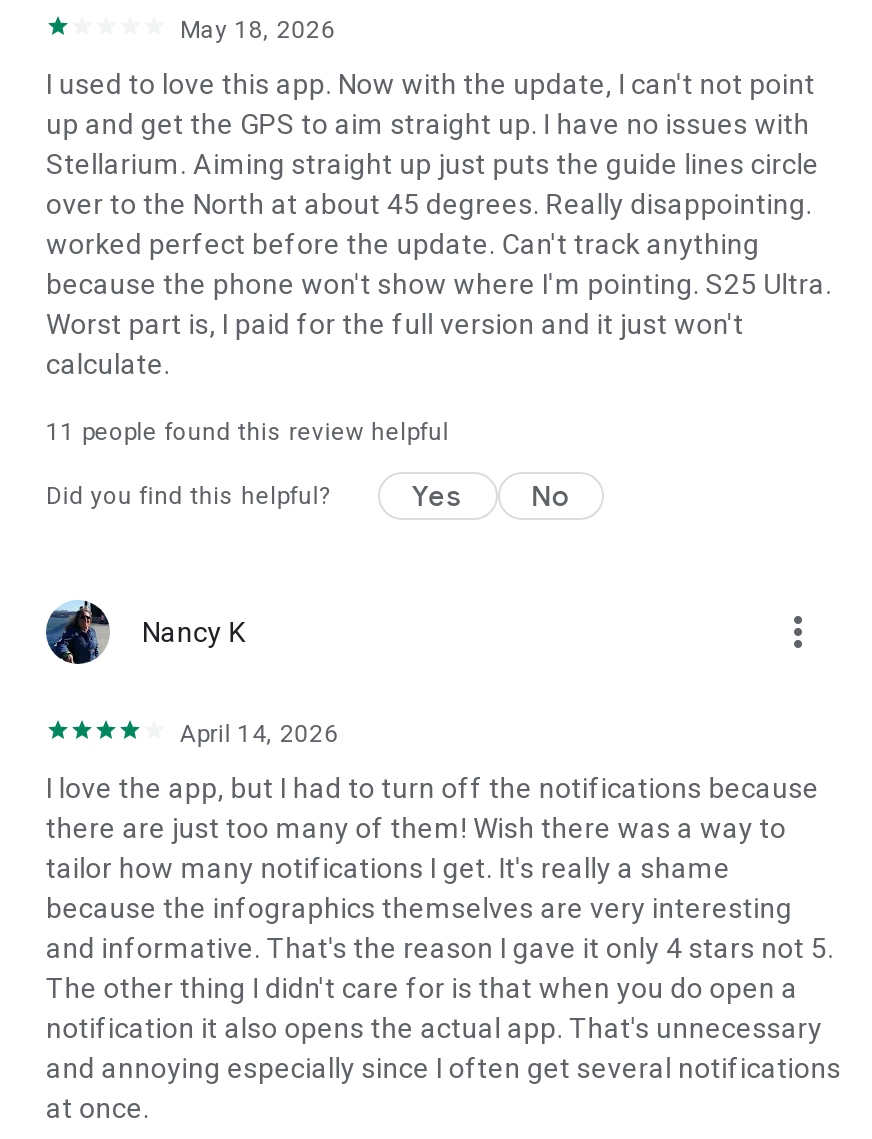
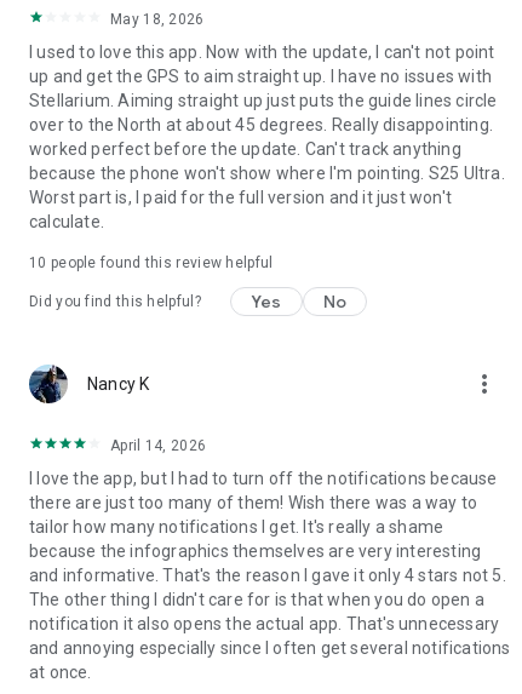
- 11 people found this review helpful
+ 10 people found this review helpful
